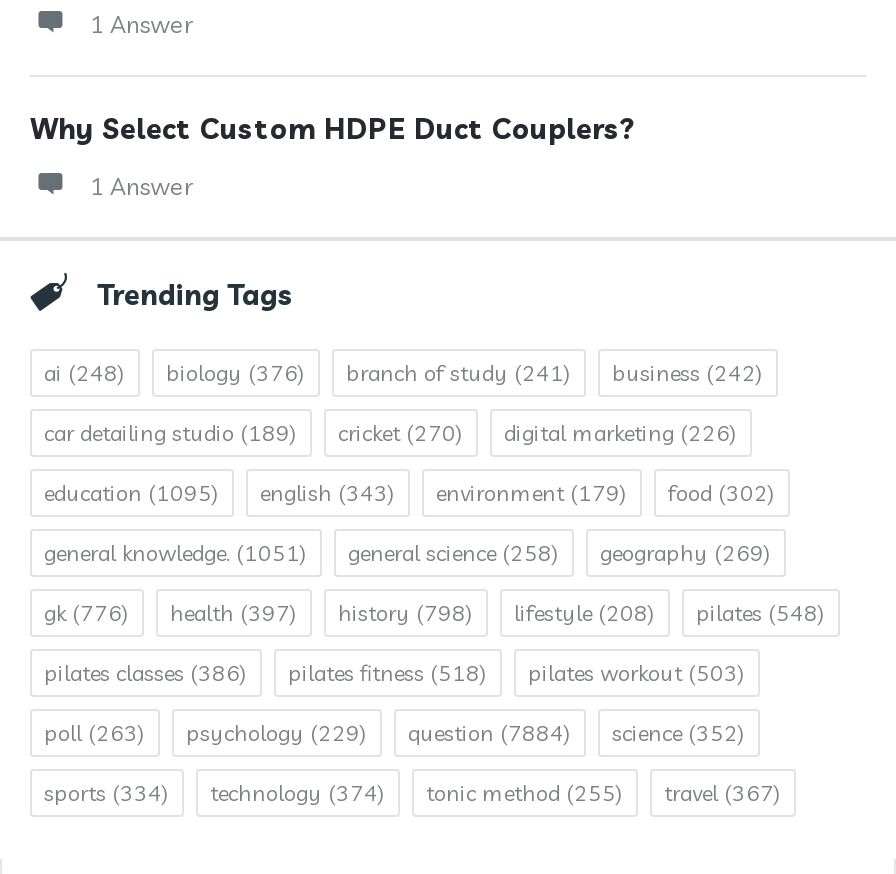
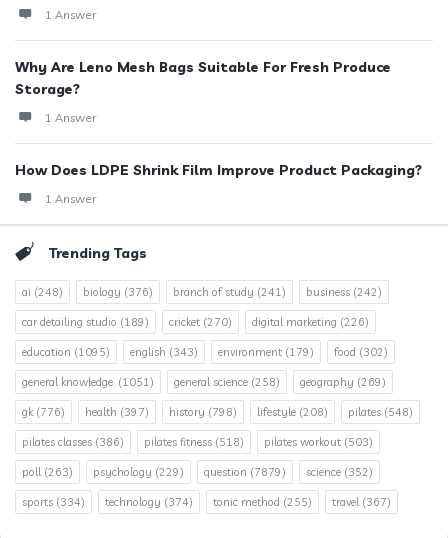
- Why Select Custom HDPE Duct Couplers?
+ Why Are Leno Mesh Bags Suitable For Fresh Produce
+ Storage?
+ 1 Answer
+ How Does LDPE Shrink Film Improve Product Packaging?

- poll (263) psychology (229) question (7884) science (352)
+ poll (263) psychology (229) question (7879) science (352)
